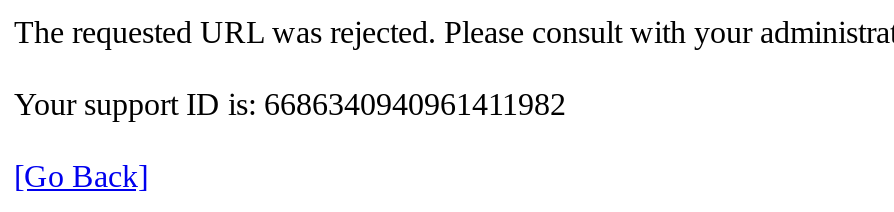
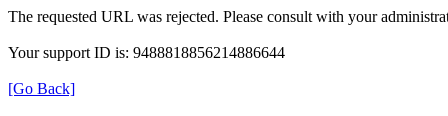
- Your support ID is: 6686340940961411982
+ Your support ID is: 9488818856214886644
